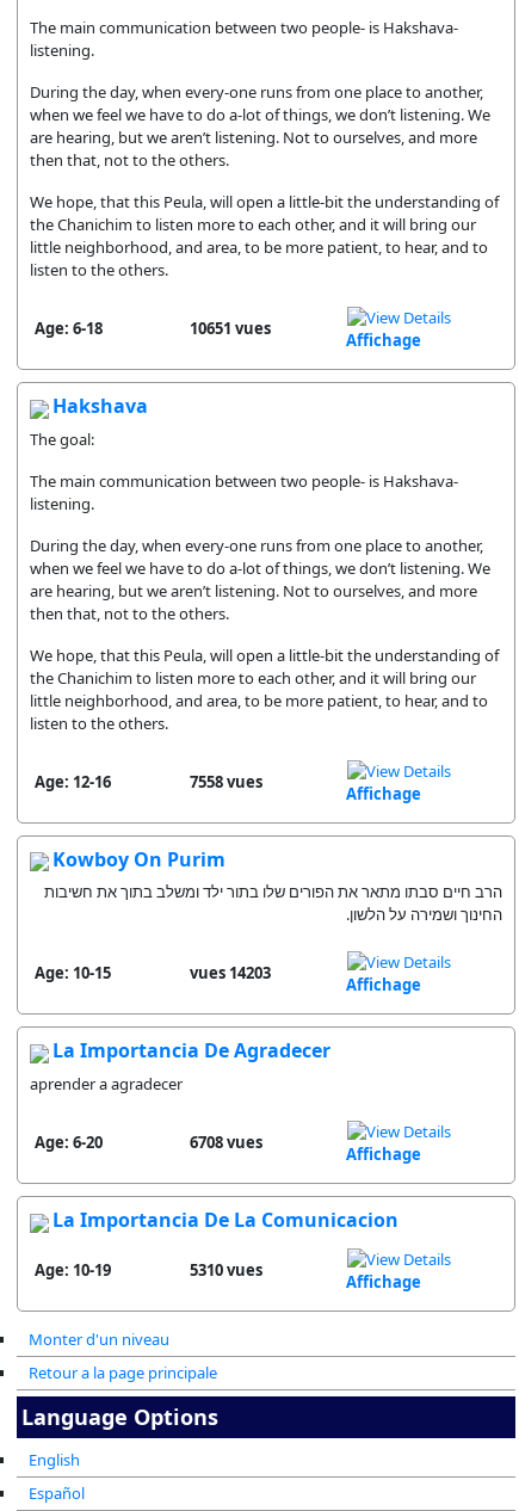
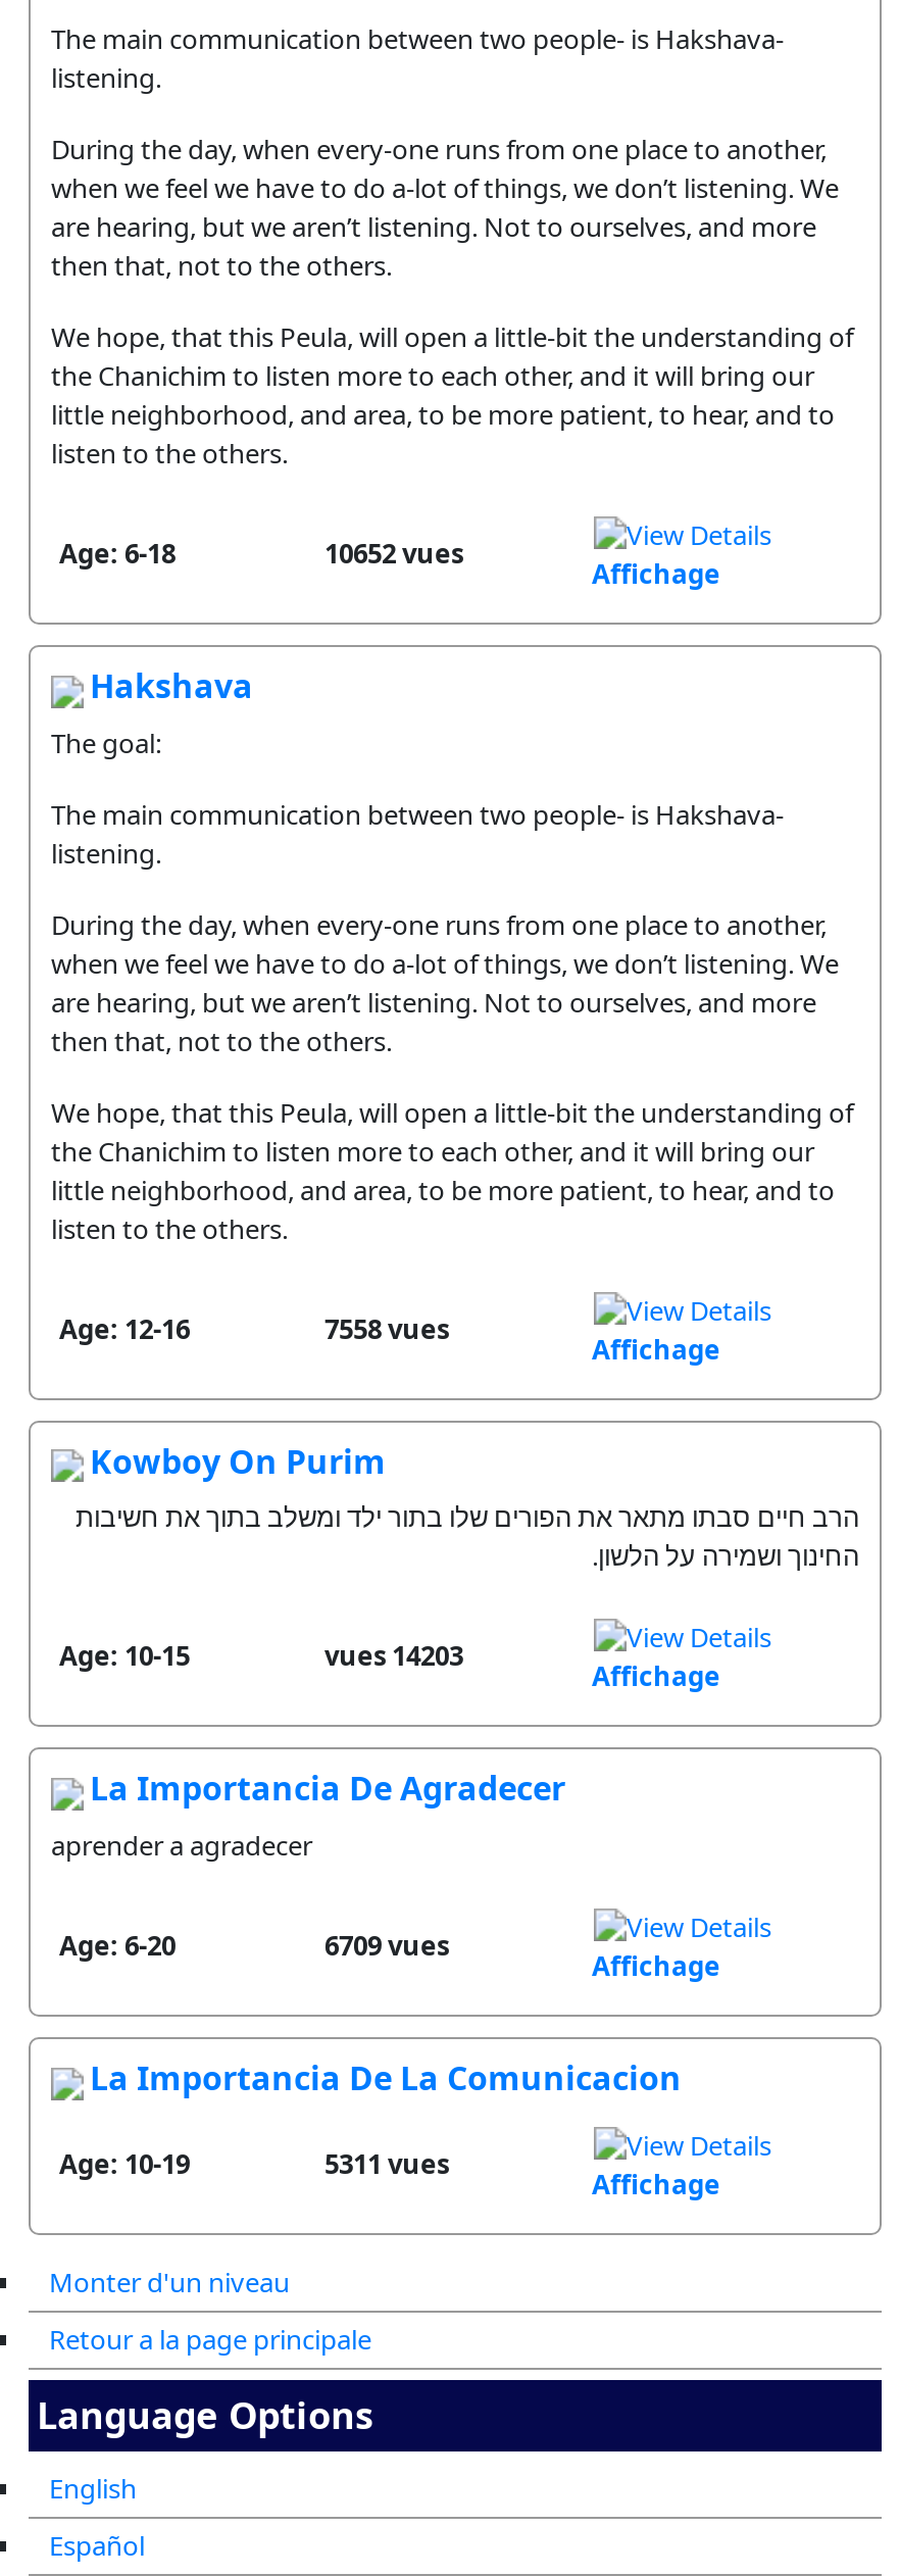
- 10651 vues
+ 10652 vues

- 6708 vues
+ 6709 vues

- 5310 vues
+ 5311 vues
